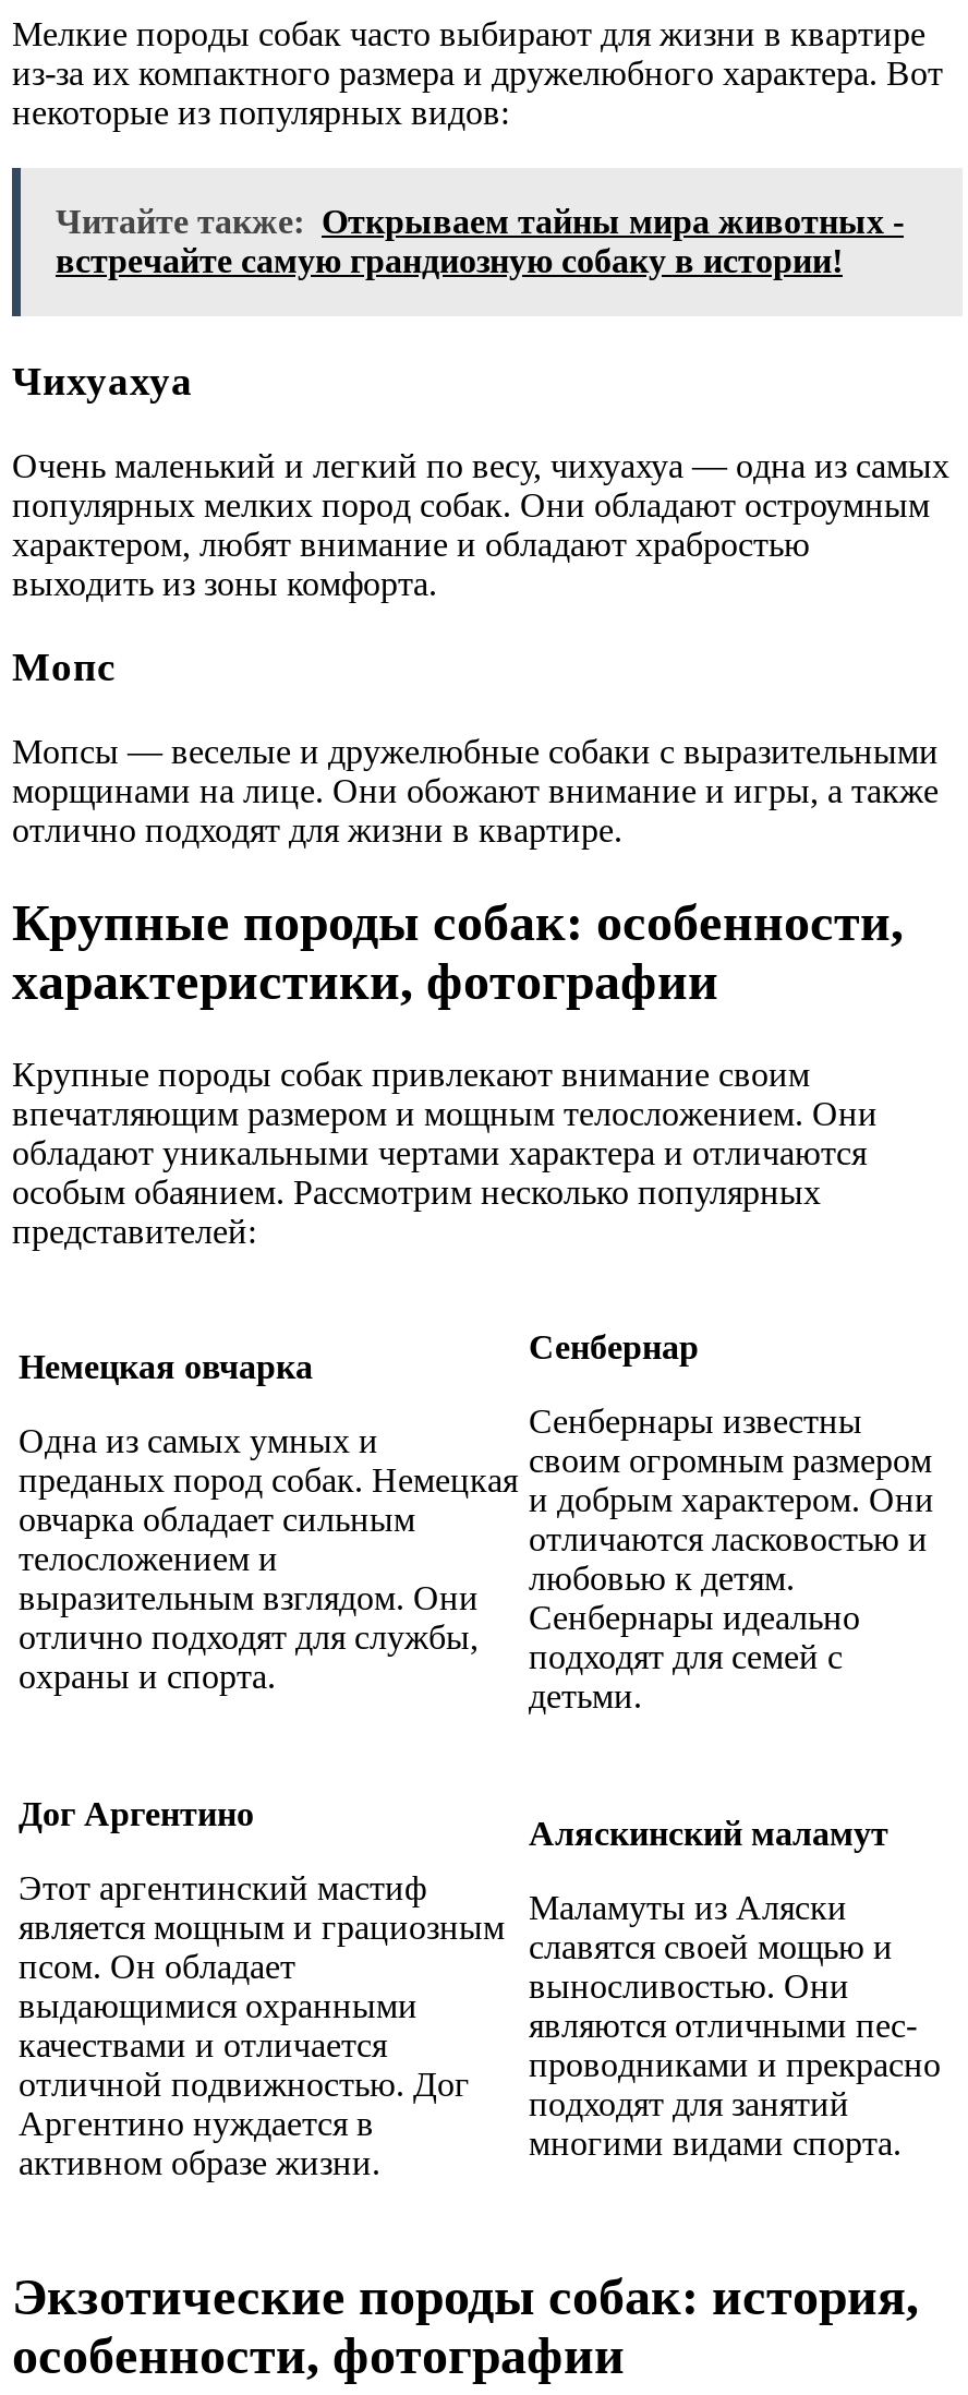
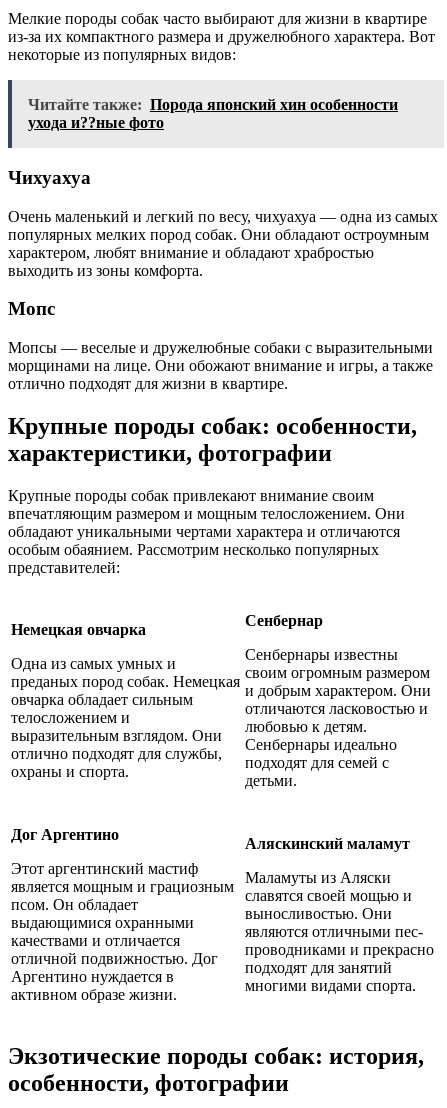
- Читайте также: Открываем тайны мира животных -
- встречайте самую грандиозную собаку в истории!
+ Читайте также: Порода японский хин особенности
+ ухода и??ные фото
